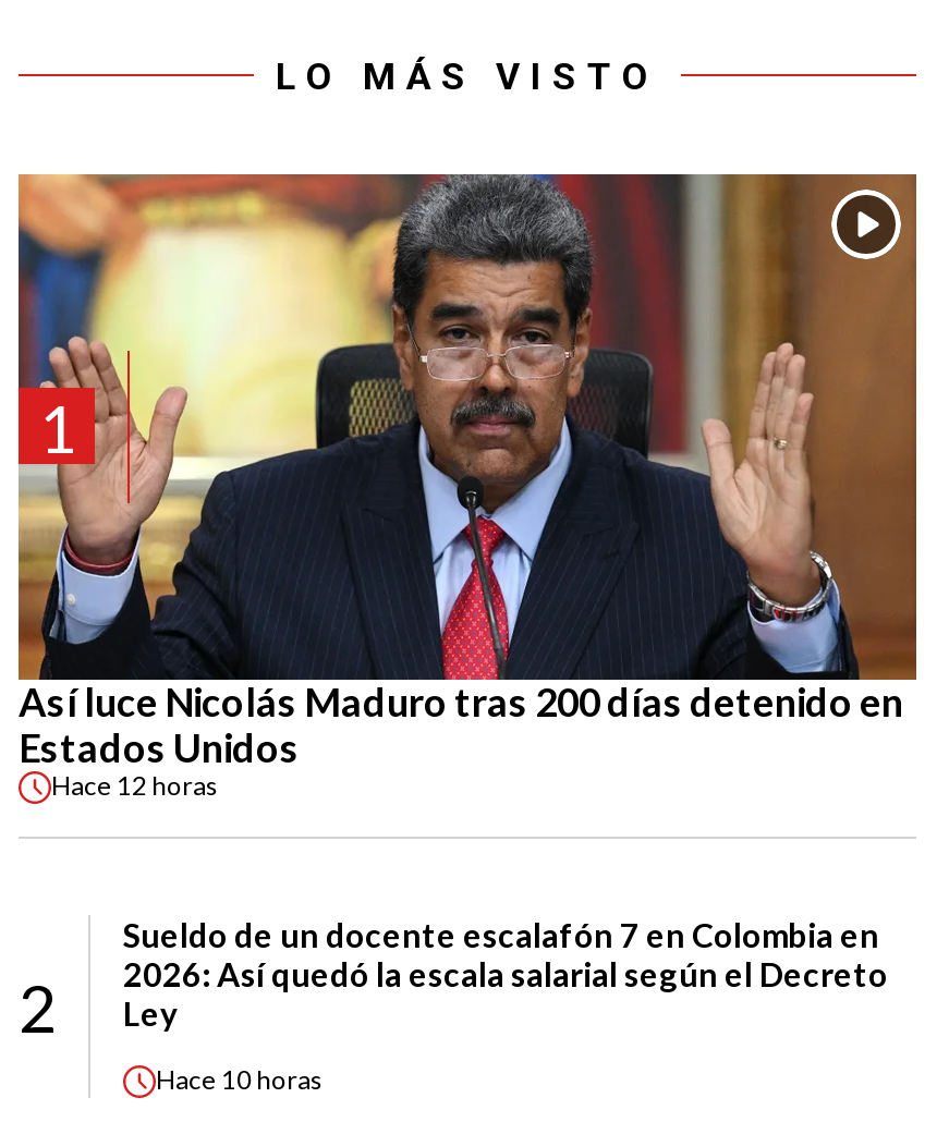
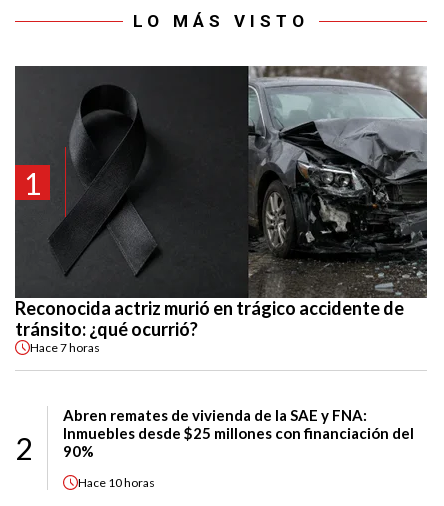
- [image]
- Así luce Nicolás Maduro tras 200 días detenido en
- Estados Unidos
- Hace 12 horas
+ [image]
+ Reconocida actriz murió en trágico accidente de
+ tránsito: ¿qué ocurrió?
+ Hace 7 horas

- Sueldo de un docente escalafón 7 en Colombia en
- 2026: Así quedó la escala salarial según el Decreto
- Ley
+ Abren remates de vivienda de la SAE y FNA:
+ Inmuebles desde $25 millones con financiación del
+ 90%
